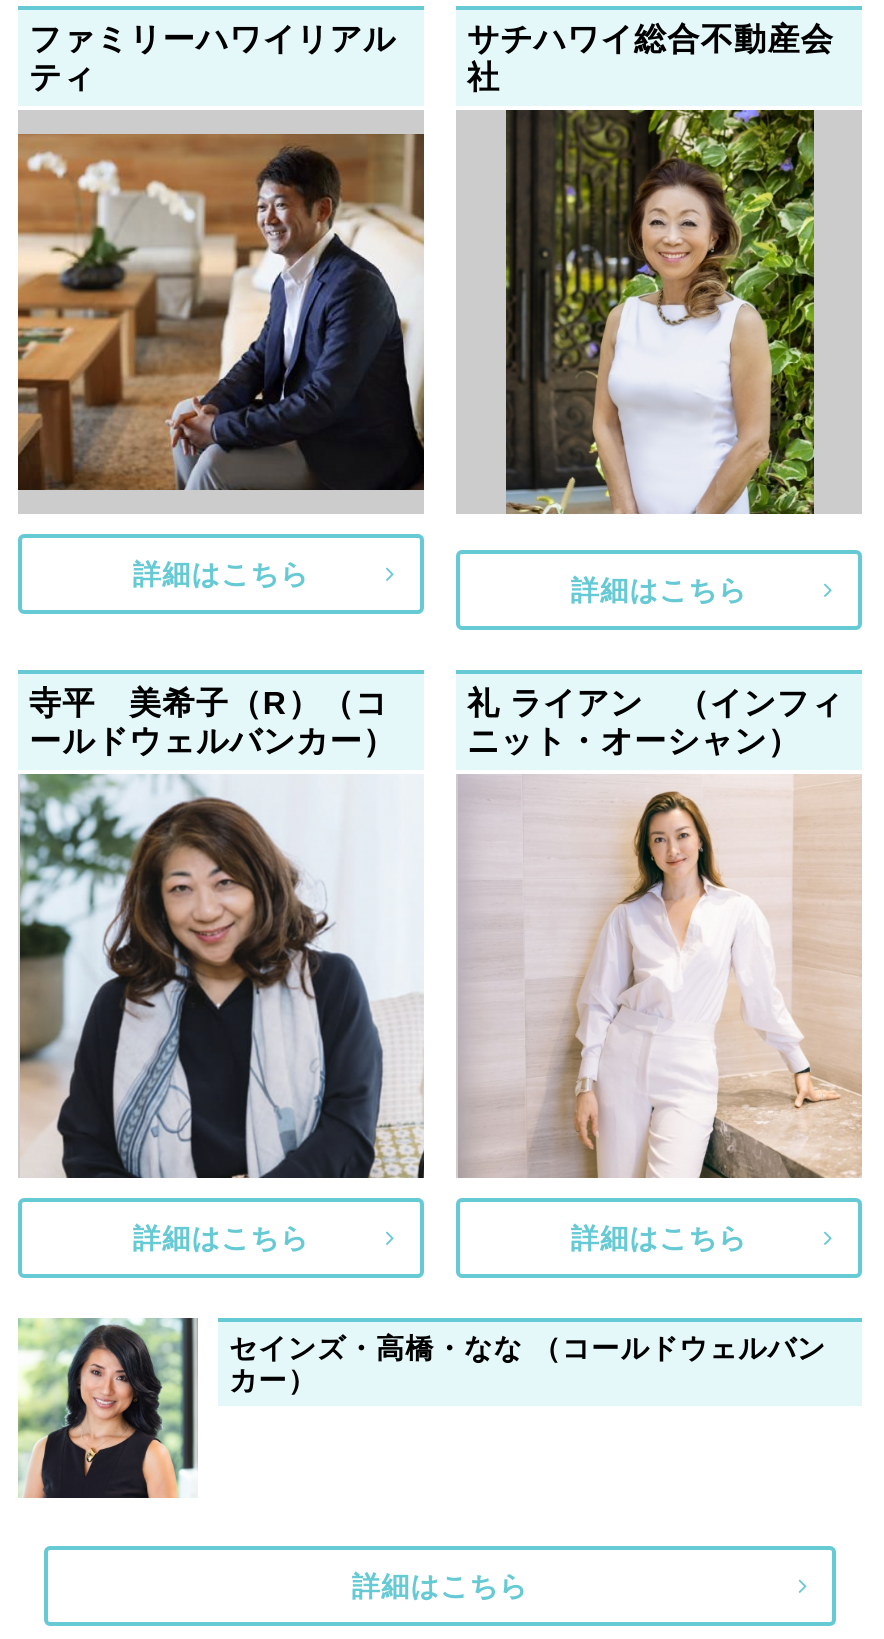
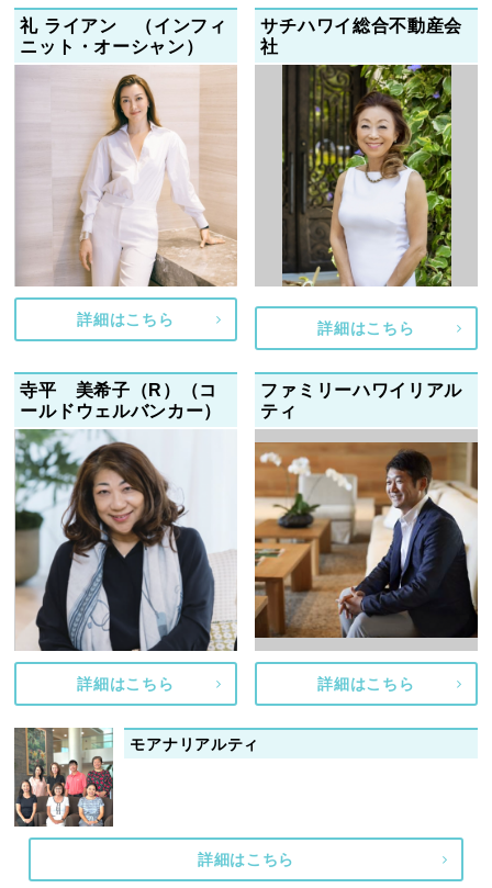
moved down: ファミリーハワイリアル | ティ

moved down: [image]

moved up: 礼 ライアン （インフィ | ニット・オーシャン）

moved up: [image]

- [image]
- セインズ・高橋・なな （コールドウェルバン
- カー）
+ [image]
+ モアナリアルティ
